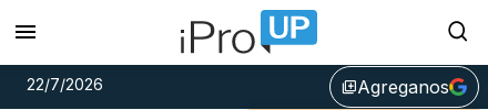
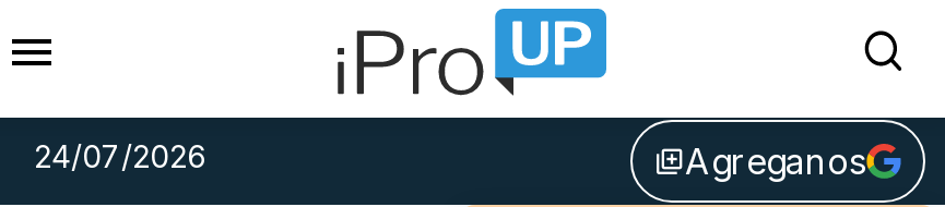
- 22/7/2026
+ 24/07/2026
